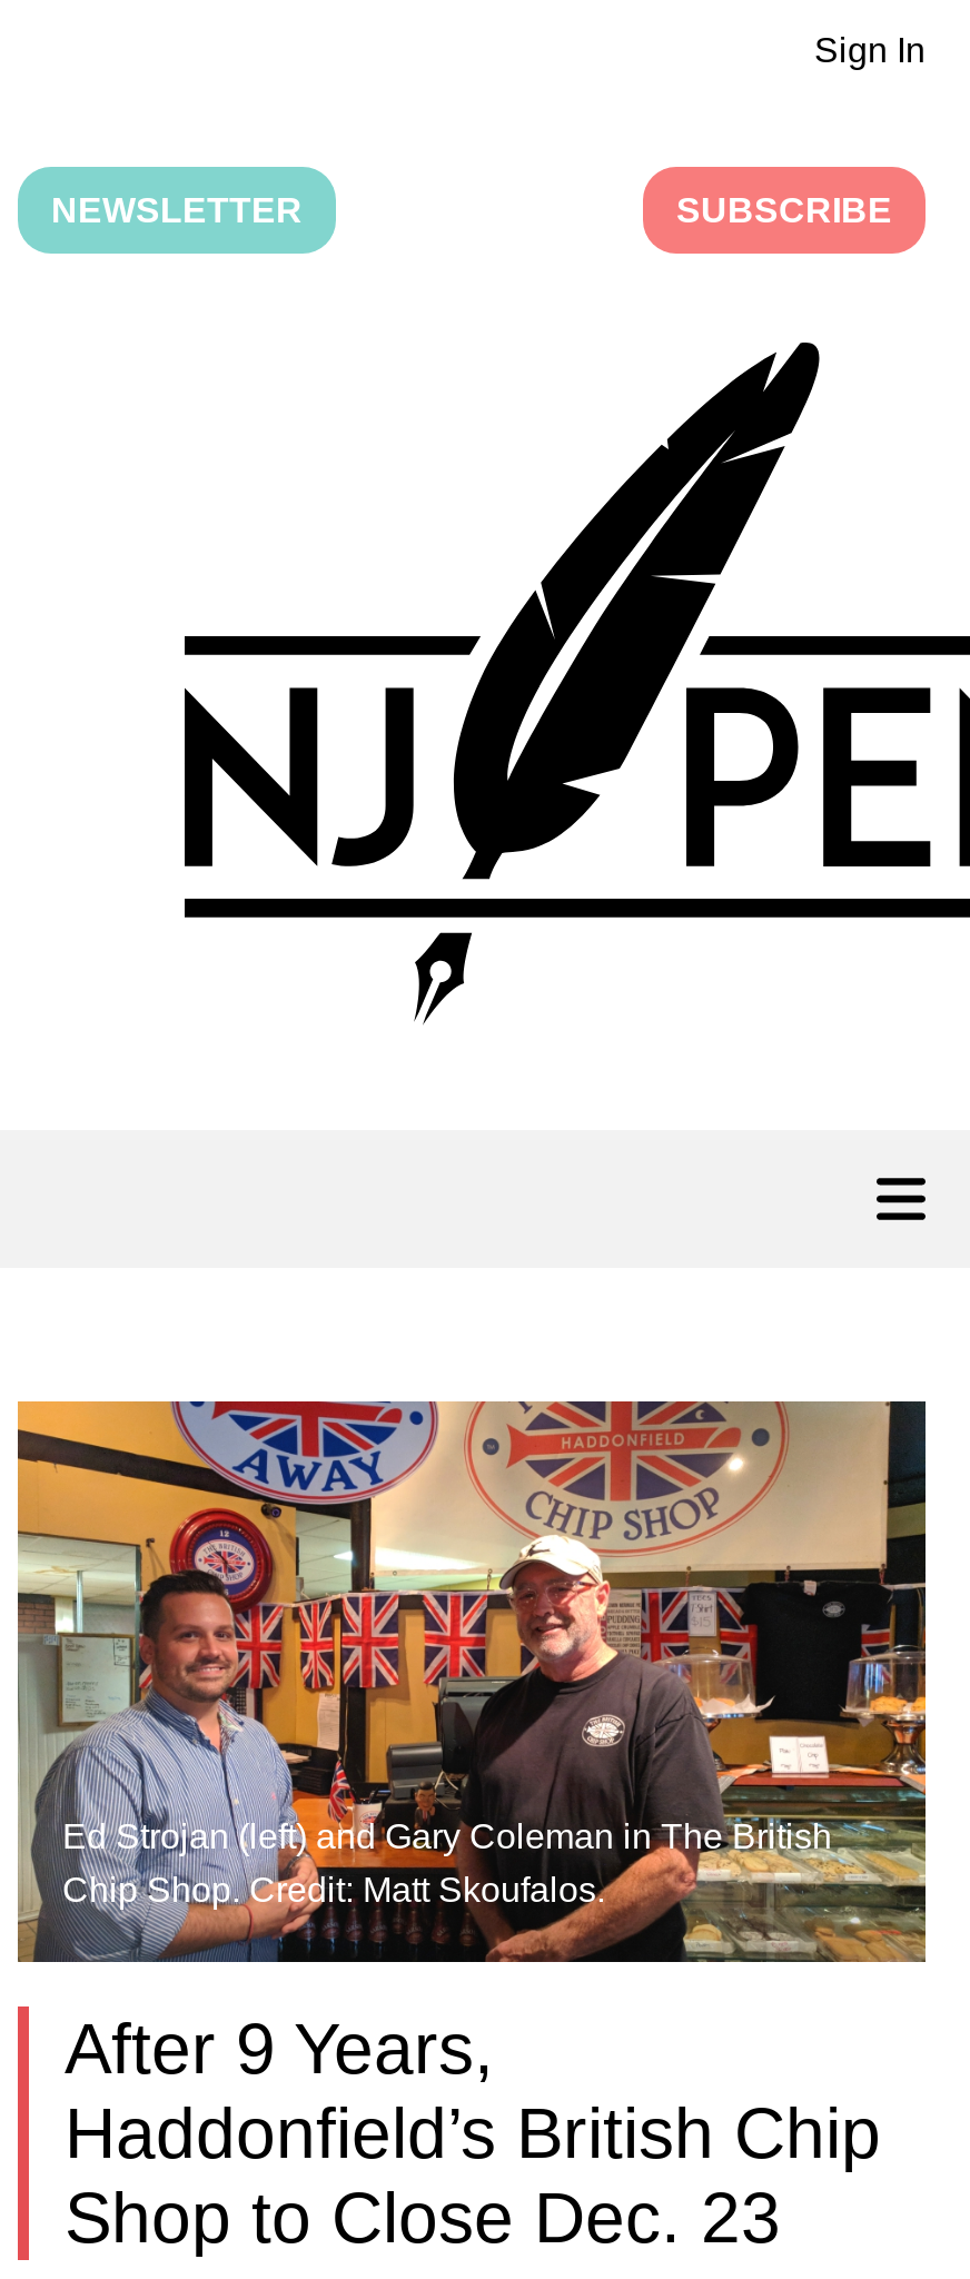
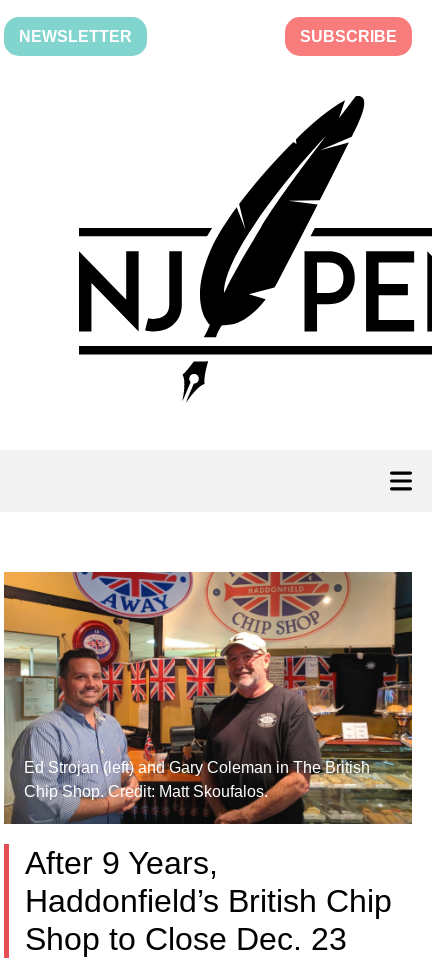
- Sign In
